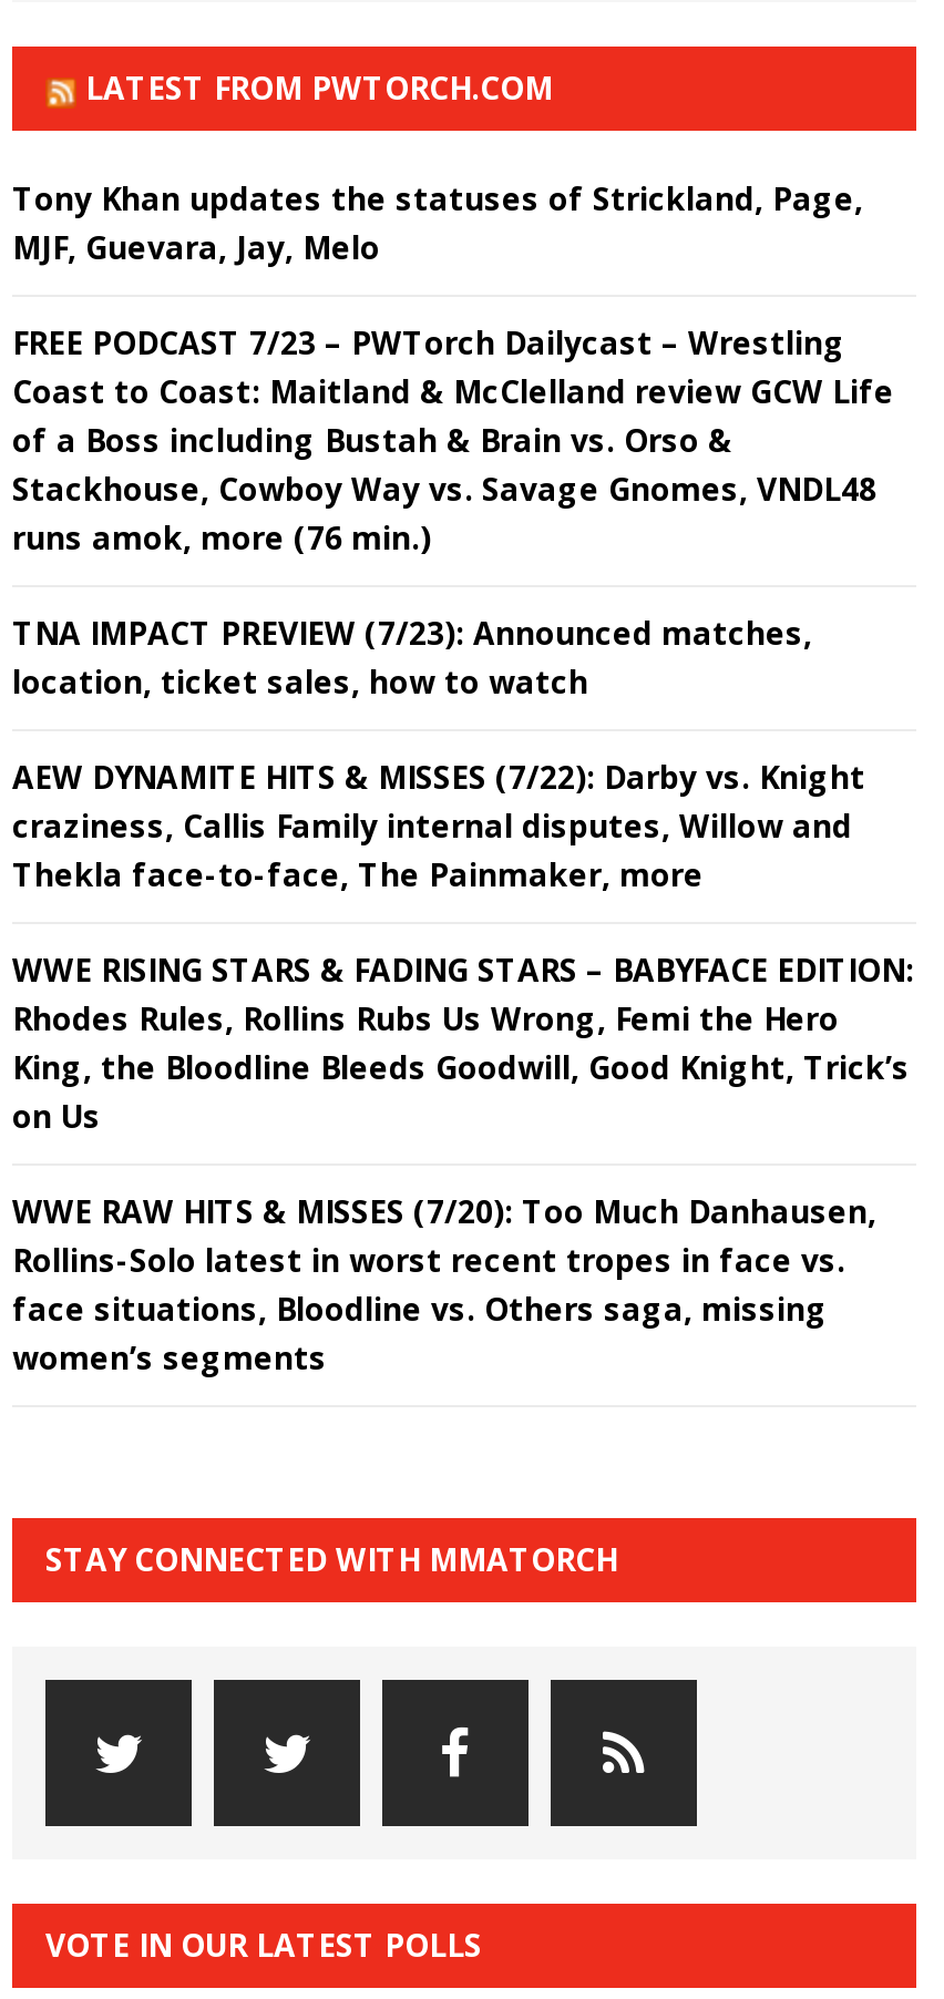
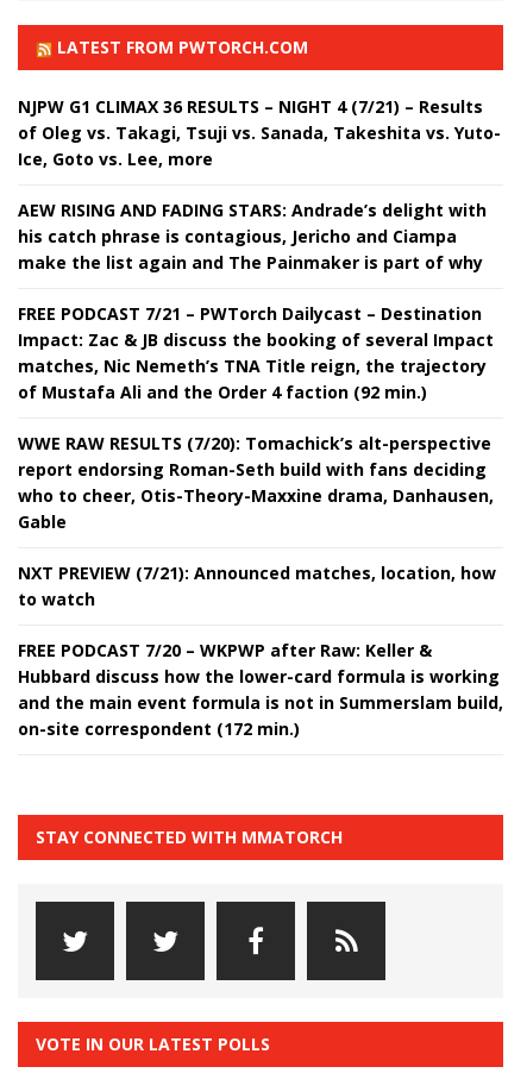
- Tony Khan updates the statuses of Strickland, Page,
- MJF, Guevara, Jay, Melo
+ NJPW G1 CLIMAX 36 RESULTS – NIGHT 4 (7/21) – Results
+ of Oleg vs. Takagi, Tsuji vs. Sanada, Takeshita vs. Yuto-
+ Ice, Goto vs. Lee, more

- FREE PODCAST 7/23 – PWTorch Dailycast – Wrestling
- Coast to Coast: Maitland & McClelland review GCW Life
- of a Boss including Bustah & Brain vs. Orso &
- Stackhouse, Cowboy Way vs. Savage Gnomes, VNDL48
- runs amok, more (76 min.)
+ AEW RISING AND FADING STARS: Andrade’s delight with
+ his catch phrase is contagious, Jericho and Ciampa
+ make the list again and The Painmaker is part of why

- TNA IMPACT PREVIEW (7/23): Announced matches,
- location, ticket sales, how to watch
+ FREE PODCAST 7/21 – PWTorch Dailycast – Destination
+ Impact: Zac & JB discuss the booking of several Impact
+ matches, Nic Nemeth’s TNA Title reign, the trajectory
+ of Mustafa Ali and the Order 4 faction (92 min.)

- AEW DYNAMITE HITS & MISSES (7/22): Darby vs. Knight
- craziness, Callis Family internal disputes, Willow and
- Thekla face-to-face, The Painmaker, more
+ WWE RAW RESULTS (7/20): Tomachick’s alt-perspective
+ report endorsing Roman-Seth build with fans deciding
+ who to cheer, Otis-Theory-Maxxine drama, Danhausen,
+ Gable

- WWE RISING STARS & FADING STARS – BABYFACE EDITION:
- Rhodes Rules, Rollins Rubs Us Wrong, Femi the Hero
- King, the Bloodline Bleeds Goodwill, Good Knight, Trick’s
- on Us
+ NXT PREVIEW (7/21): Announced matches, location, how
+ to watch

- WWE RAW HITS & MISSES (7/20): Too Much Danhausen,
- Rollins-Solo latest in worst recent tropes in face vs.
- face situations, Bloodline vs. Others saga, missing
- women’s segments
+ FREE PODCAST 7/20 – WKPWP after Raw: Keller &
+ Hubbard discuss how the lower-card formula is working
+ and the main event formula is not in Summerslam build,
+ on-site correspondent (172 min.)
